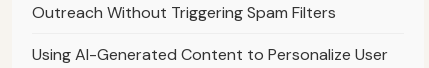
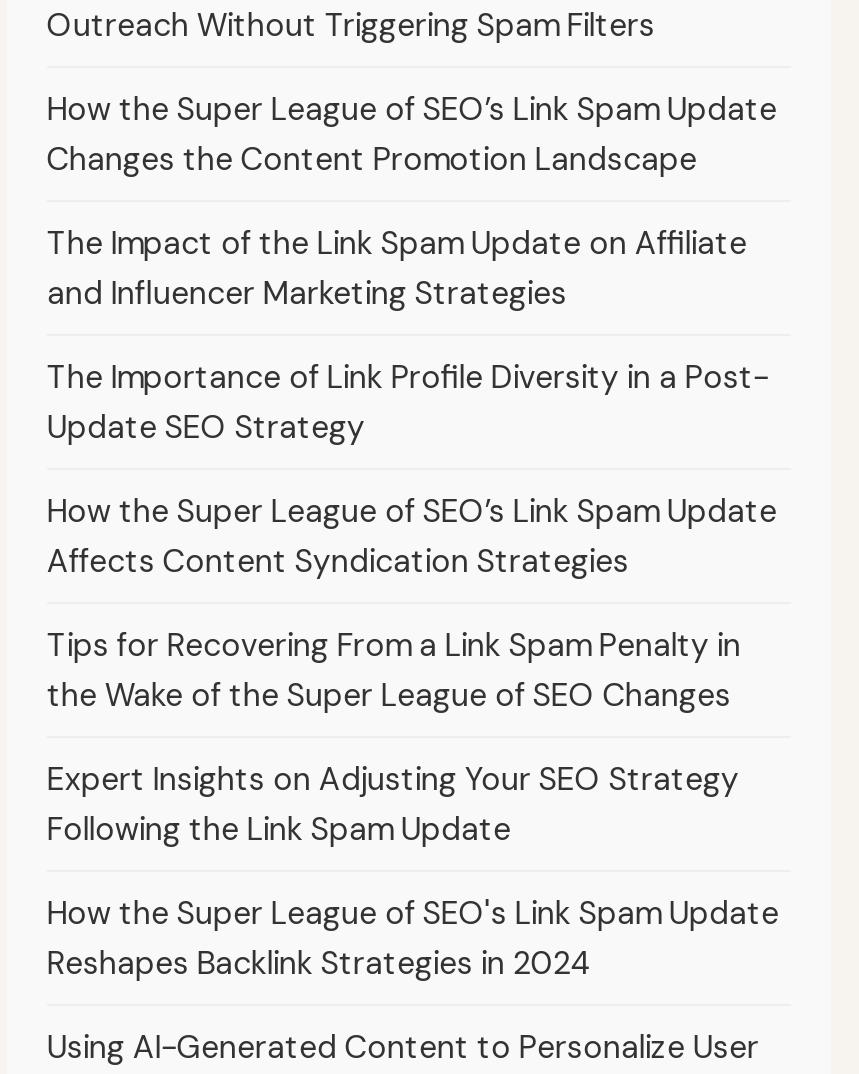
+ How the Super League of SEO’s Link Spam Update
+ Changes the Content Promotion Landscape
+ The Impact of the Link Spam Update on Affiliate
+ and Influencer Marketing Strategies
+ The Importance of Link Profile Diversity in a Post-
+ Update SEO Strategy
+ How the Super League of SEO’s Link Spam Update
+ Affects Content Syndication Strategies
+ Tips for Recovering From a Link Spam Penalty in
+ the Wake of the Super League of SEO Changes
+ Expert Insights on Adjusting Your SEO Strategy
+ Following the Link Spam Update
+ How the Super League of SEO's Link Spam Update
+ Reshapes Backlink Strategies in 2024
